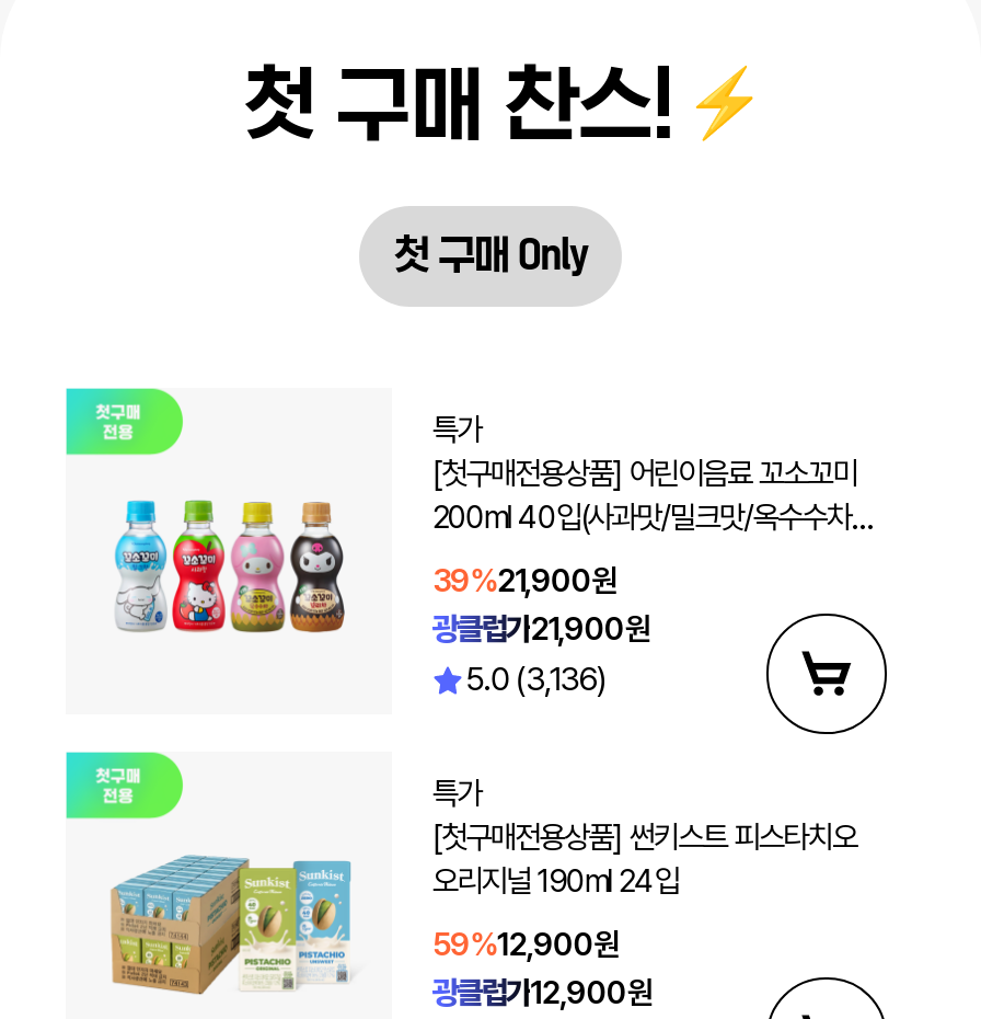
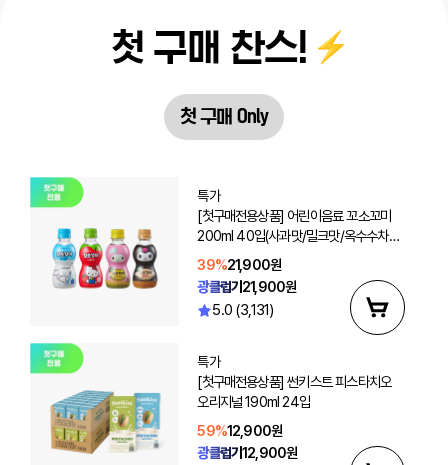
- 5.0 (3,136)
+ 5.0 (3,131)
